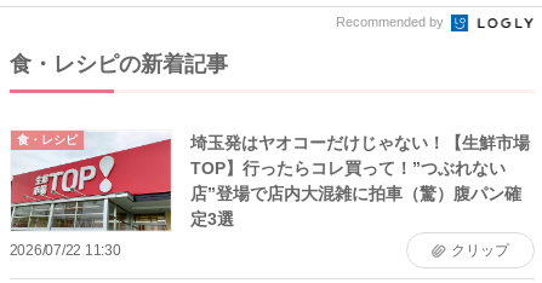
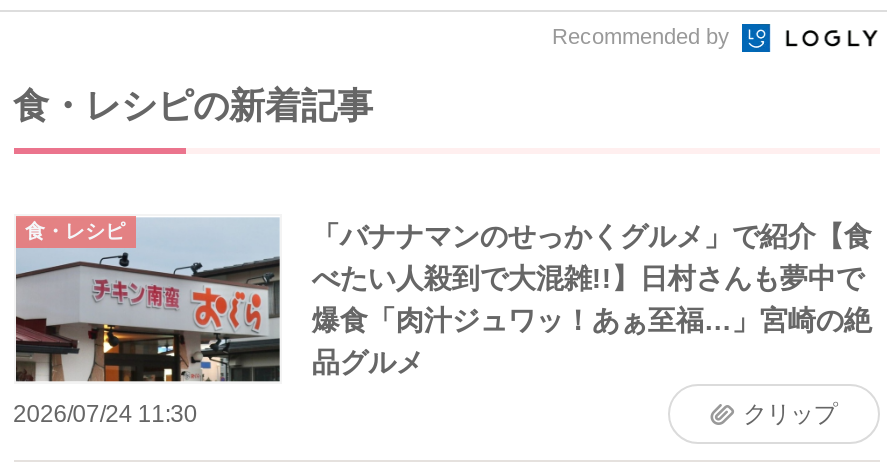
- [image]
- 2026/07/22 11:30
+ [image]
+ 2026/07/24 11:30

- 埼玉発はヤオコーだけじゃない！【生鮮市場
- TOP】行ったらコレ買って！”つぶれない
- 店”登場で店内大混雑に拍車（驚）腹パン確
- 定3選
+ 「バナナマンのせっかくグルメ」で紹介【食
+ べたい人殺到で大混雑!!】日村さんも夢中で
+ 爆食「肉汁ジュワッ！あぁ至福…」宮崎の絶
+ 品グルメ
